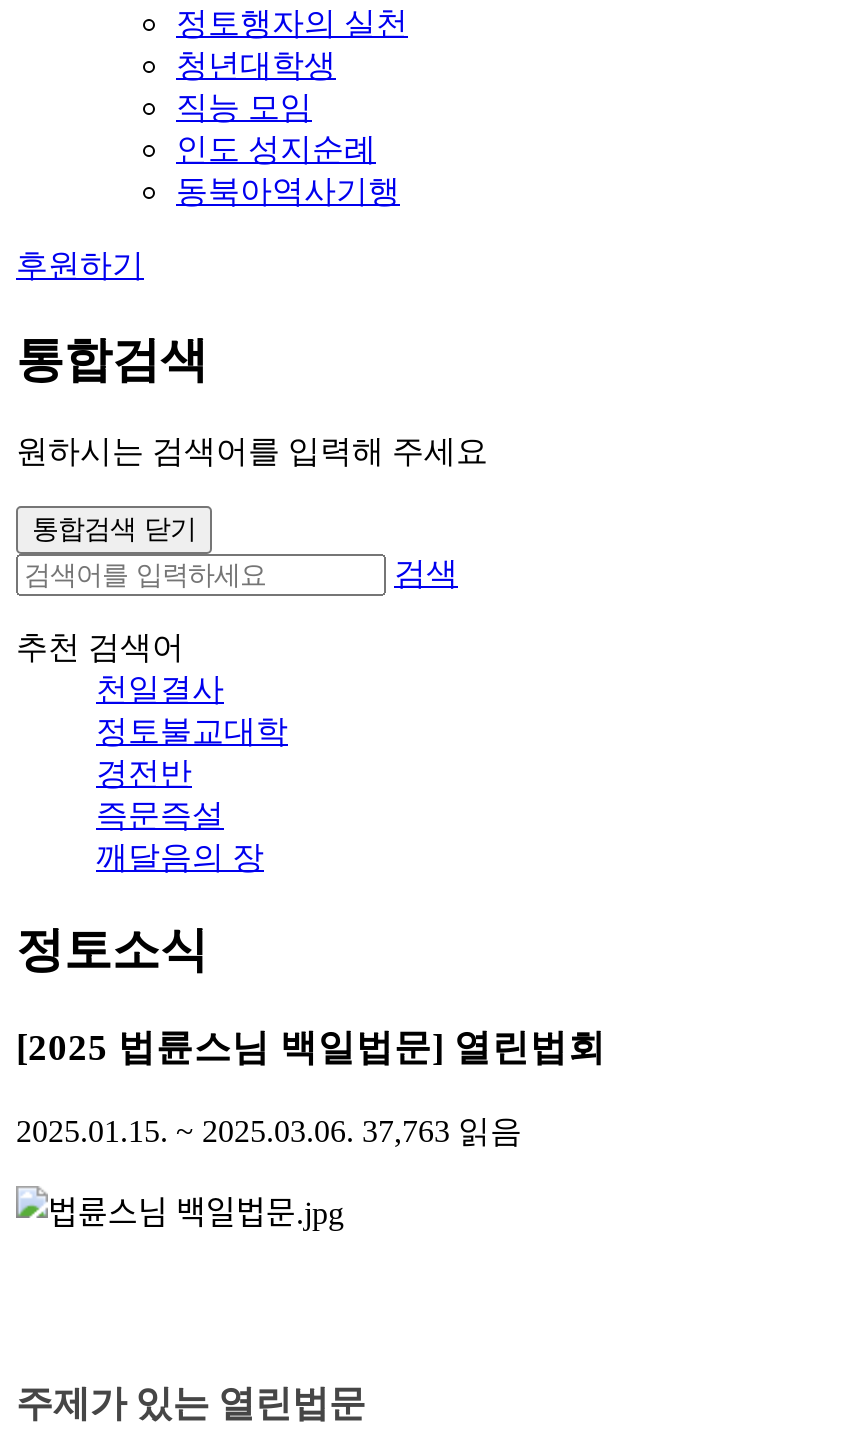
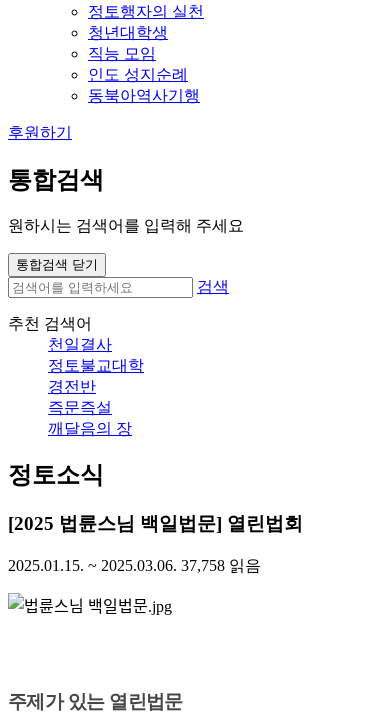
- 2025.01.15. ~ 2025.03.06. 37,763 읽음
+ 2025.01.15. ~ 2025.03.06. 37,758 읽음
